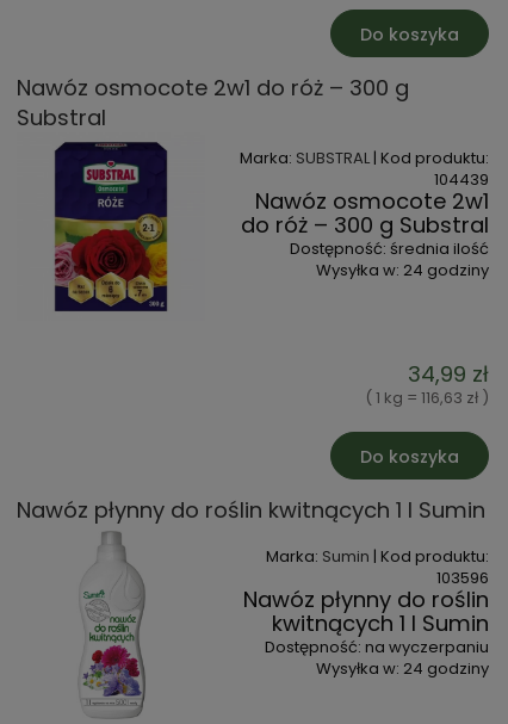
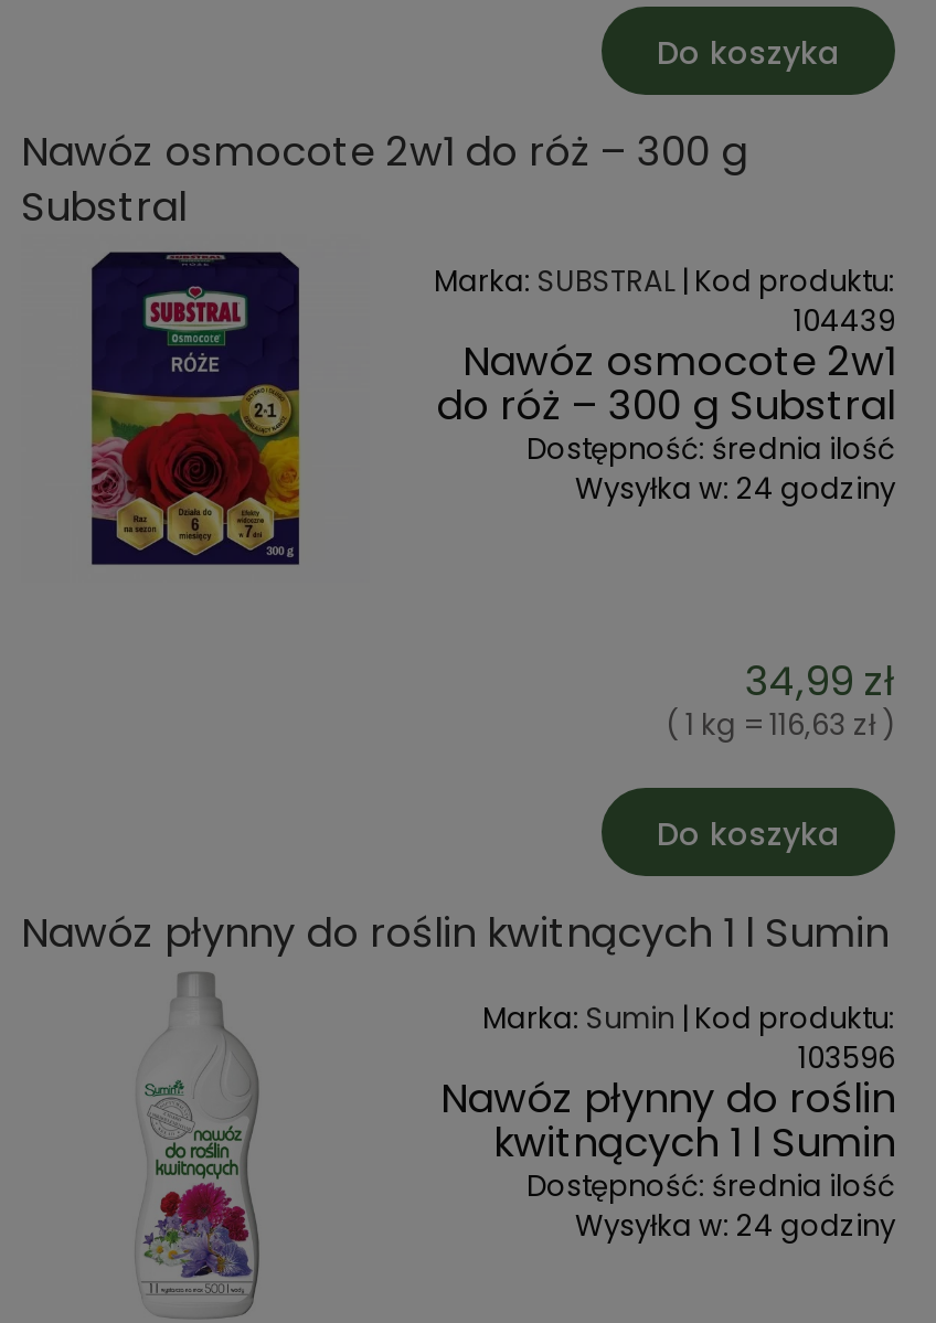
- Dostępność: na wyczerpaniu
+ Dostępność: średnia ilość
